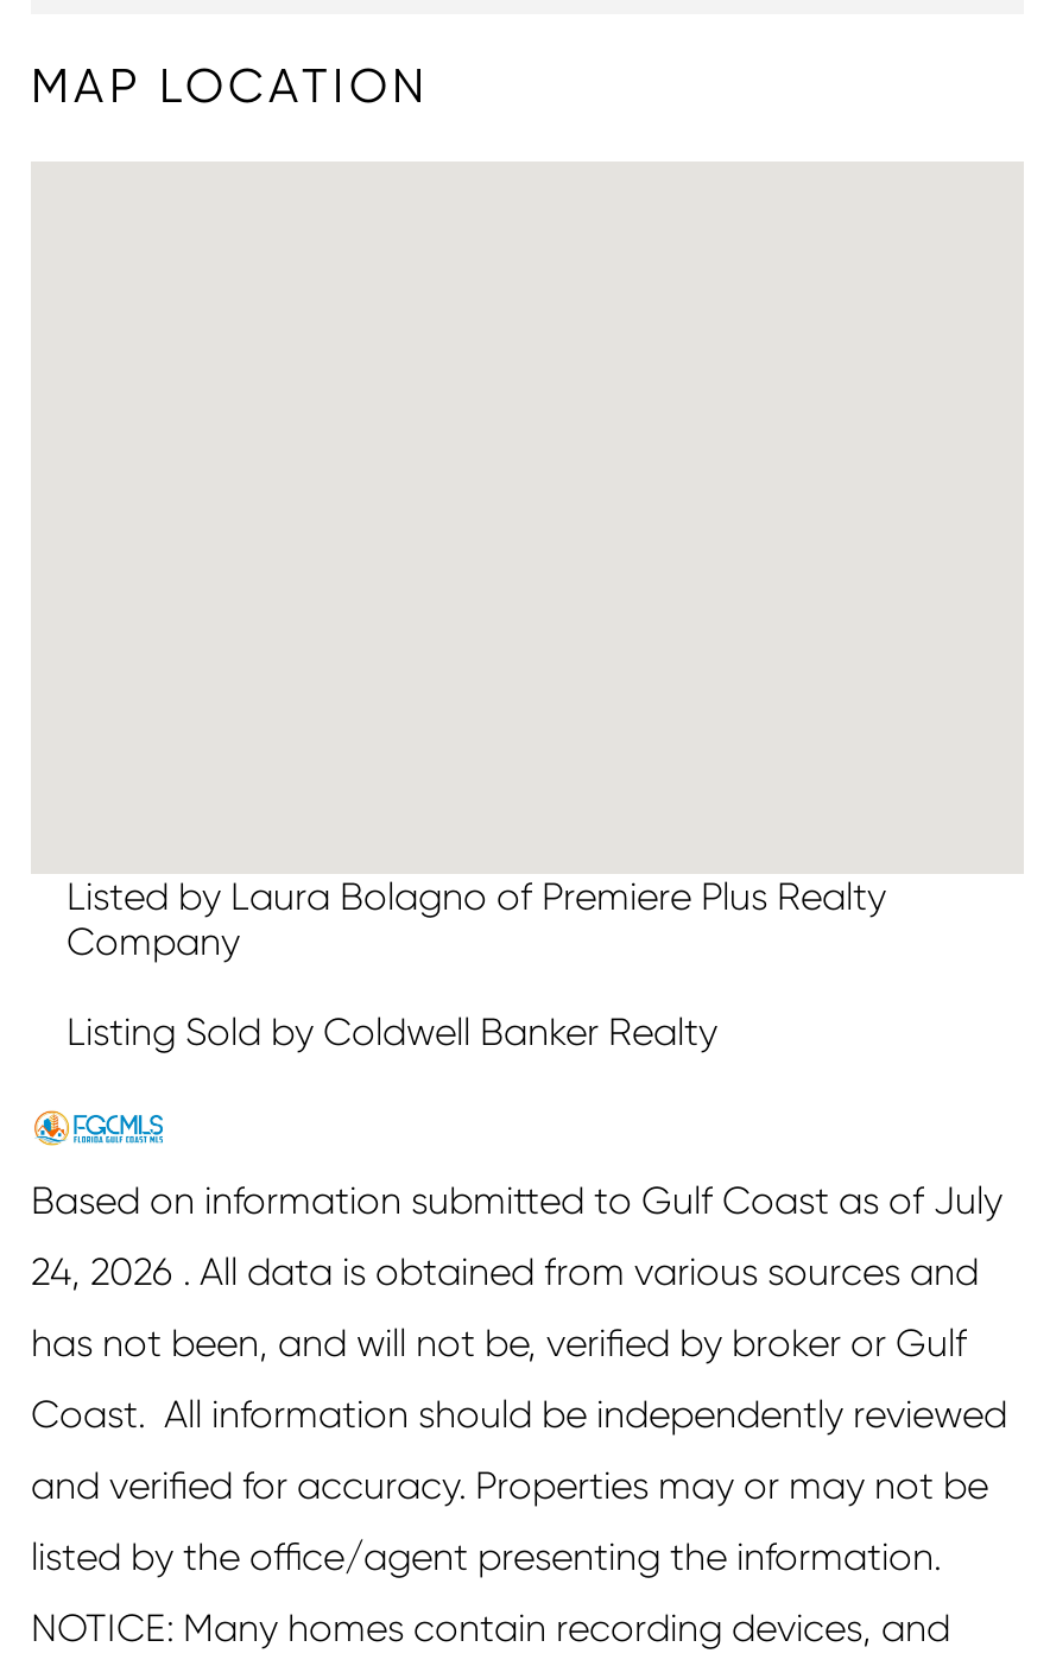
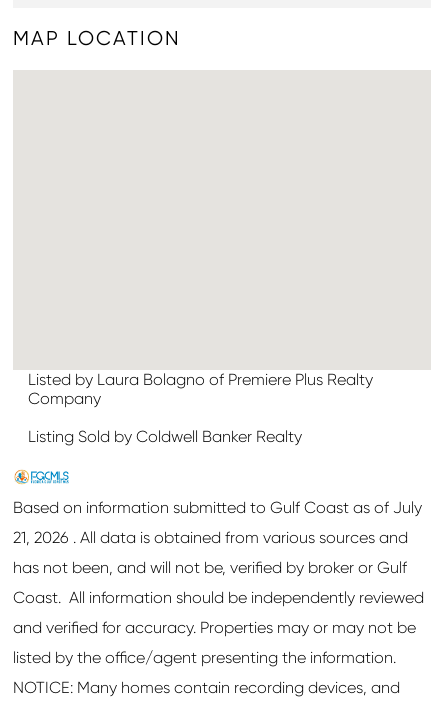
- 24, 2026 . All data is obtained from various sources and
+ 21, 2026 . All data is obtained from various sources and
